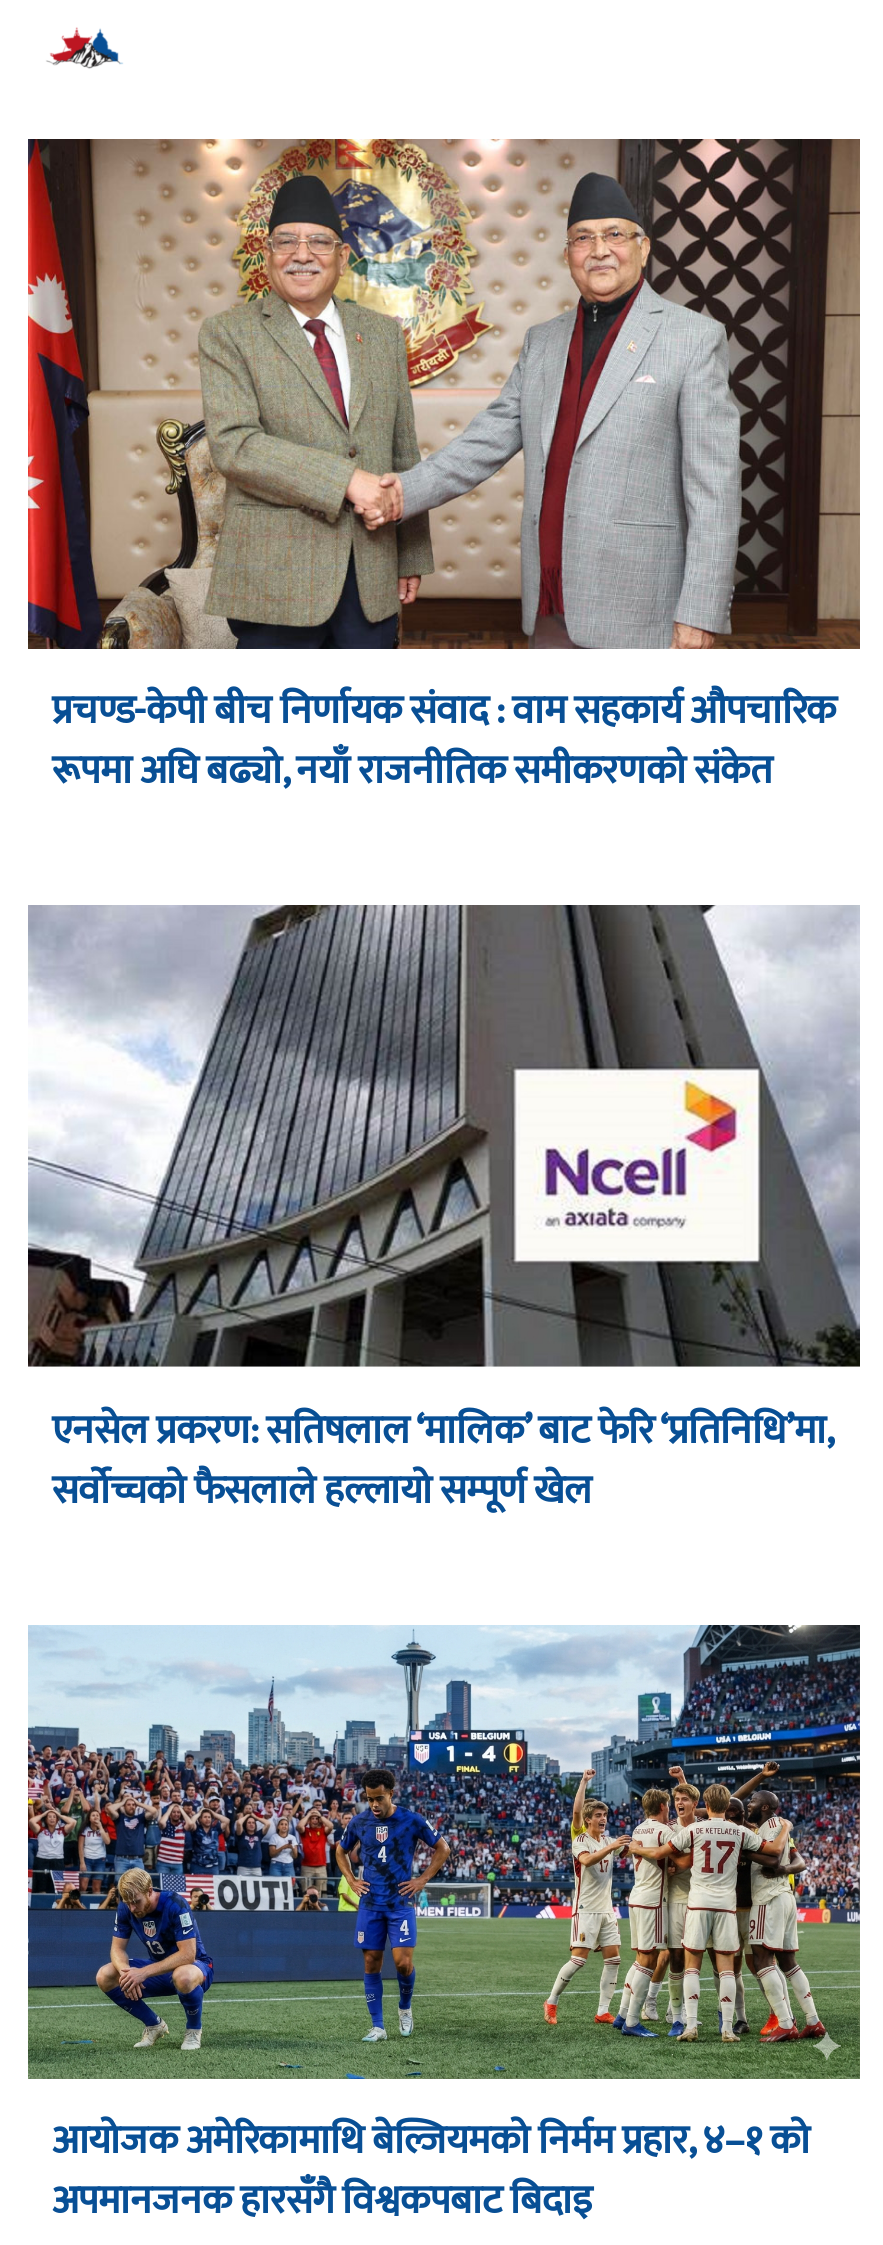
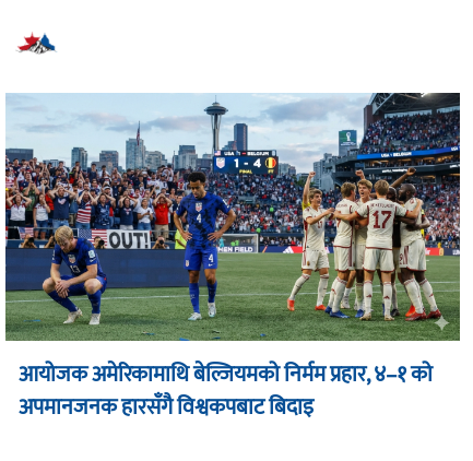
- [image]
- प्रचण्ड-केपी बीच निर्णायक संवाद : वाम सहकार्य औपचारिक
- रूपमा अघि बढ्यो, नयाँ राजनीतिक समीकरणको संकेत

- [image]
- एनसेल प्रकरण: सतिषलाल ‘मालिक’ बाट फेरि ‘प्रतिनिधि’मा,
- सर्वोच्चको फैसलाले हल्लायो सम्पूर्ण खेल
